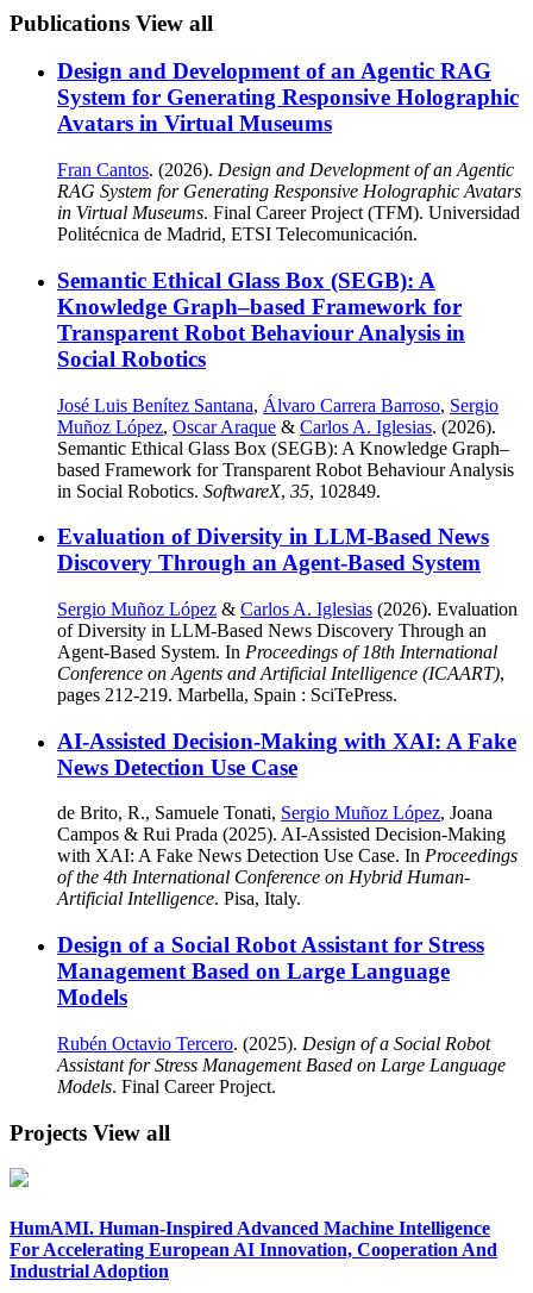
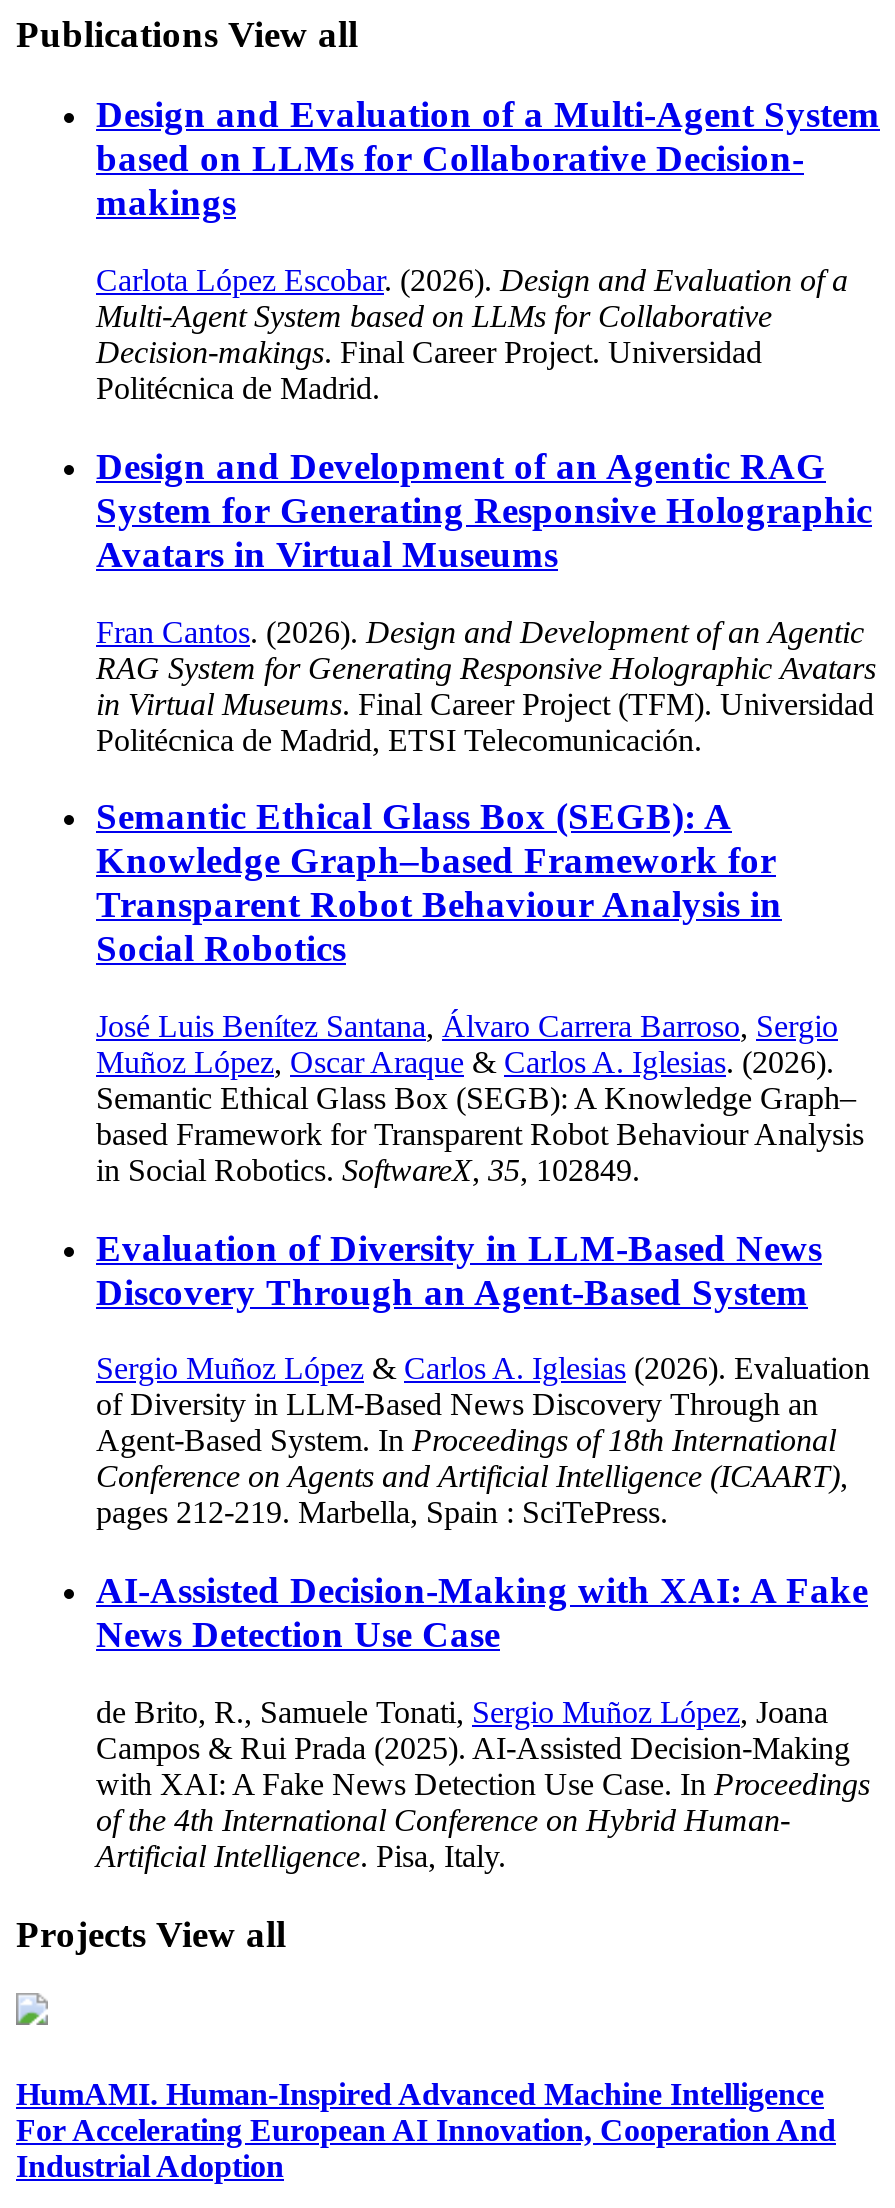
+ Design and Evaluation of a Multi-Agent System
+ based on LLMs for Collaborative Decision-
+ makings
+ Carlota López Escobar. (2026). Design and Evaluation of a
+ Multi-Agent System based on LLMs for Collaborative
+ Decision-makings. Final Career Project. Universidad
+ Politécnica de Madrid.

moved down: Design and Development of an Agentic RAG | System for Generating Responsive Holographic | Avatars in Virtual Museums | ... | of the 4th International Conference on Hybrid Human- | Artificial Intelligence. Pisa, Italy.

- Design of a Social Robot Assistant for Stress
- Management Based on Large Language
- Models
- Rubén Octavio Tercero. (2025). Design of a Social Robot
- Assistant for Stress Management Based on Large Language
- Models. Final Career Project.
